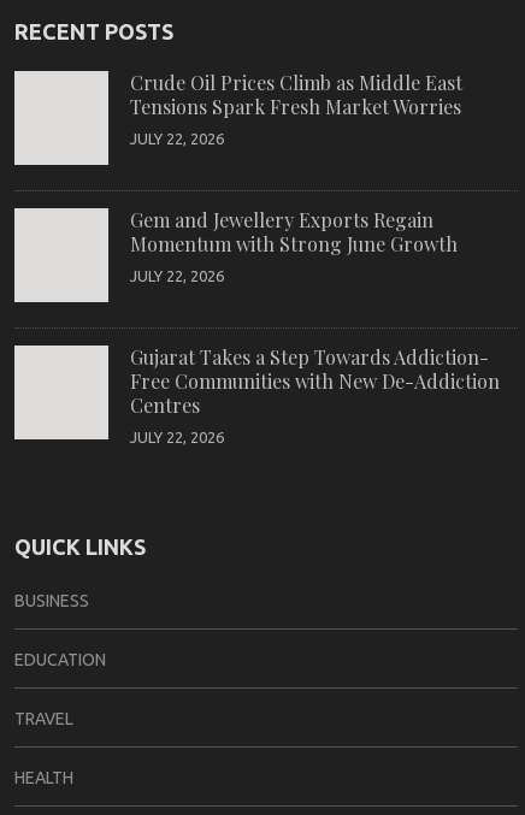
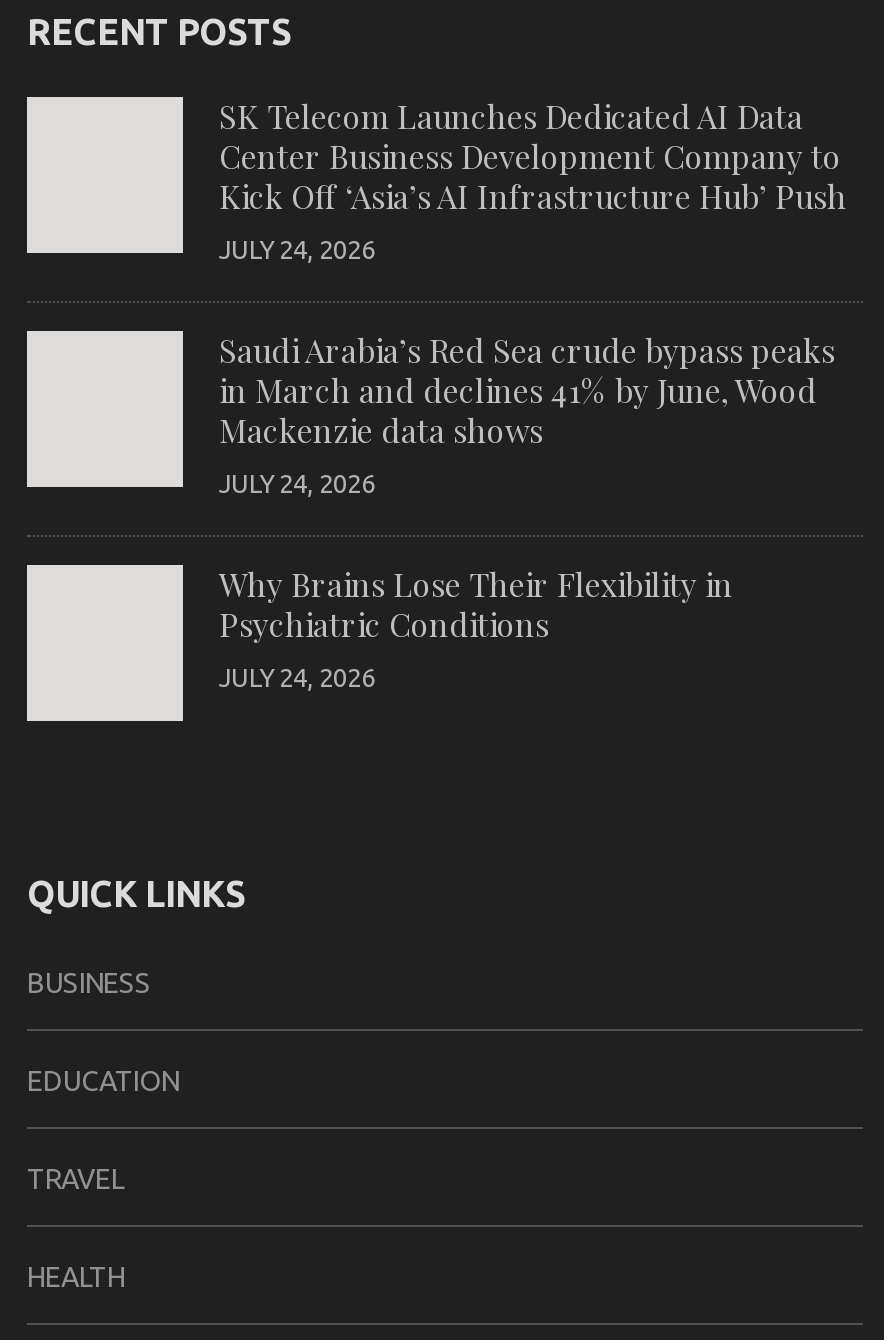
- Crude Oil Prices Climb as Middle East
- Tensions Spark Fresh Market Worries
- JULY 22, 2026
+ SK Telecom Launches Dedicated AI Data
+ Center Business Development Company to
+ Kick Off ‘Asia’s AI Infrastructure Hub’ Push
+ JULY 24, 2026

- Gem and Jewellery Exports Regain
- Momentum with Strong June Growth
- JULY 22, 2026
+ Saudi Arabia’s Red Sea crude bypass peaks
+ in March and declines 41% by June, Wood
+ Mackenzie data shows
+ JULY 24, 2026

- Gujarat Takes a Step Towards Addiction-
- Free Communities with New De-Addiction
- Centres
- JULY 22, 2026
+ Why Brains Lose Their Flexibility in
+ Psychiatric Conditions
+ JULY 24, 2026
